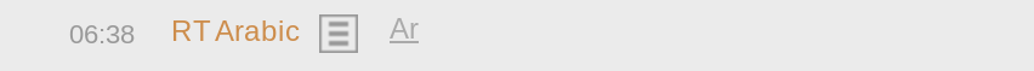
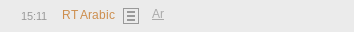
- 06:38 RT Arabic
+ 15:11 RT Arabic
